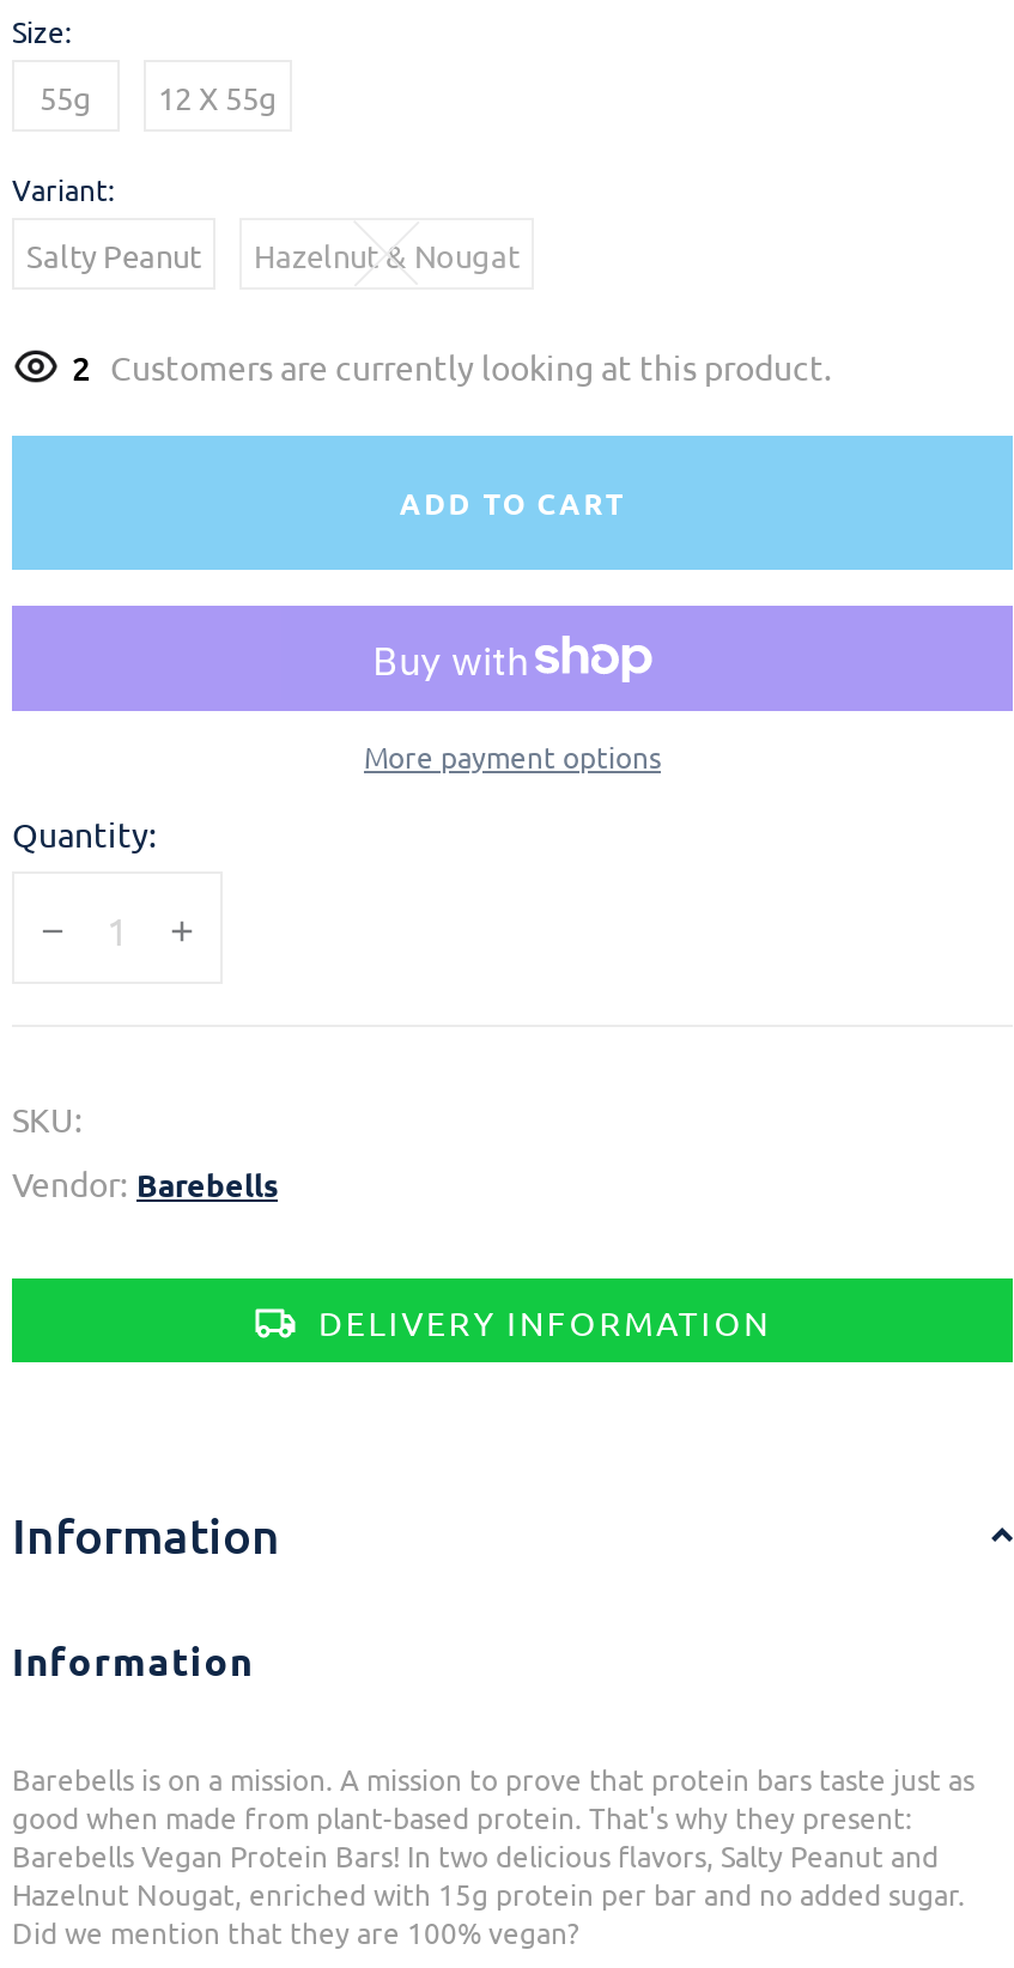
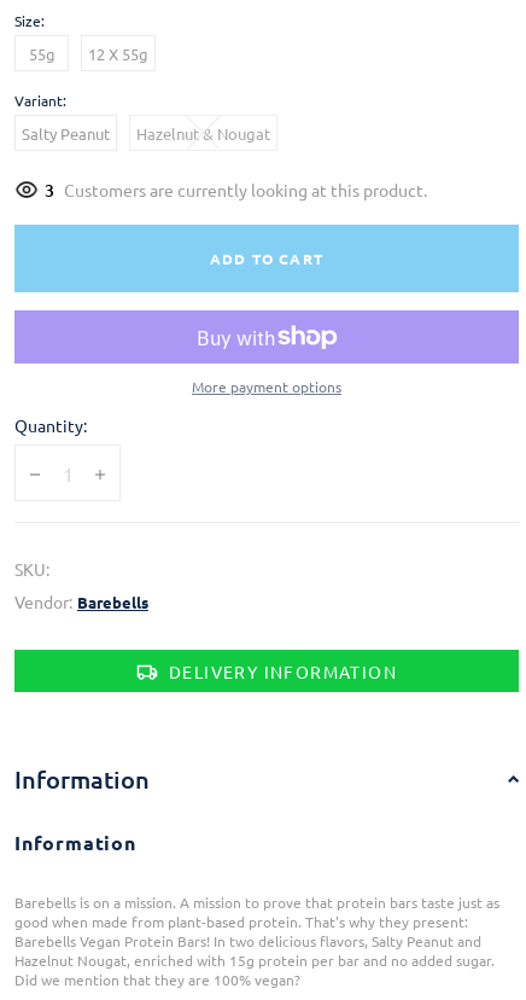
- 2 Customers are currently looking at this product.
+ 3 Customers are currently looking at this product.
